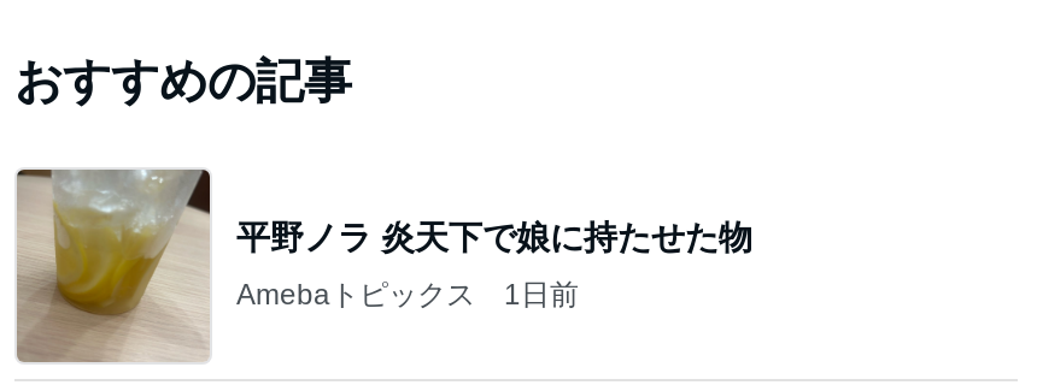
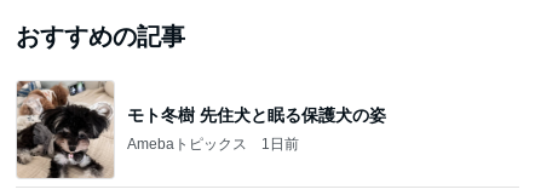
- [image]
- 平野ノラ 炎天下で娘に持たせた物
+ [image]
+ モト冬樹 先住犬と眠る保護犬の姿
